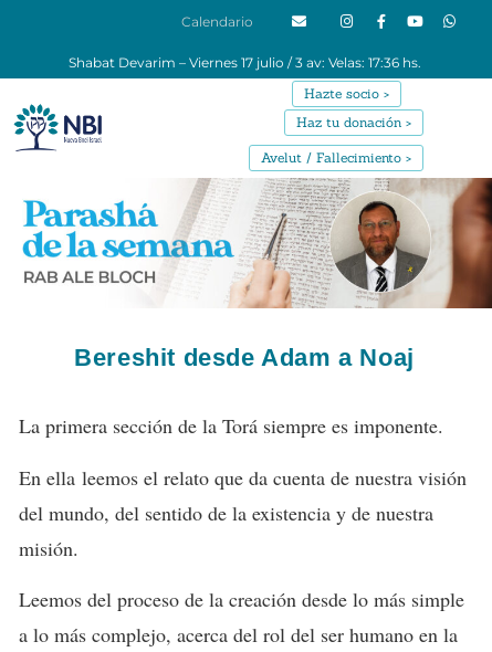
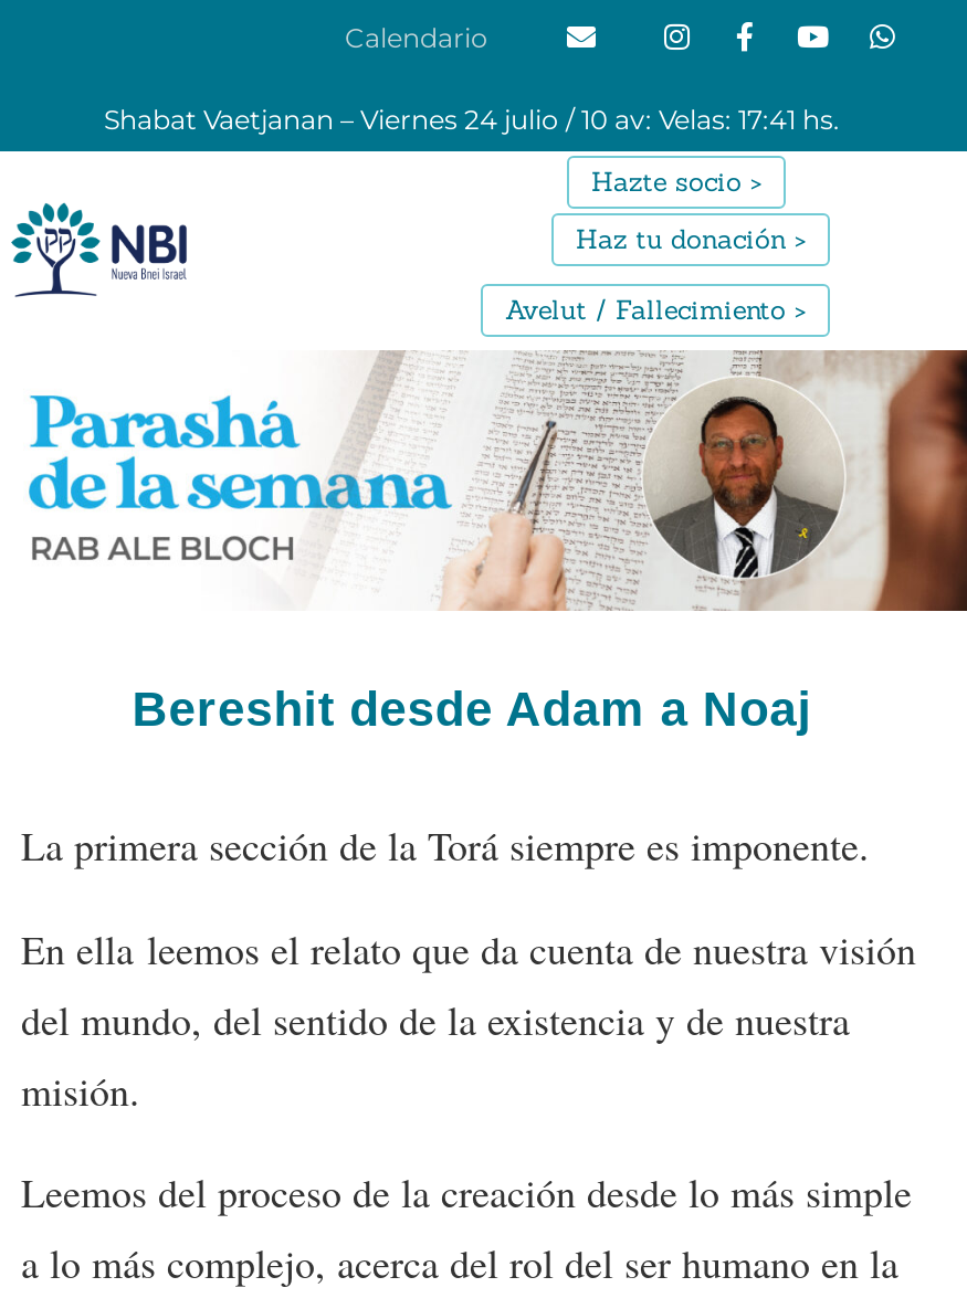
- Shabat Devarim – Viernes 17 julio / 3 av: Velas: 17:36 hs.
+ Shabat Vaetjanan – Viernes 24 julio / 10 av: Velas: 17:41 hs.
